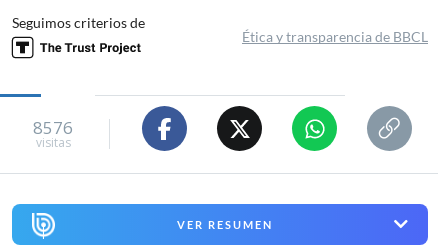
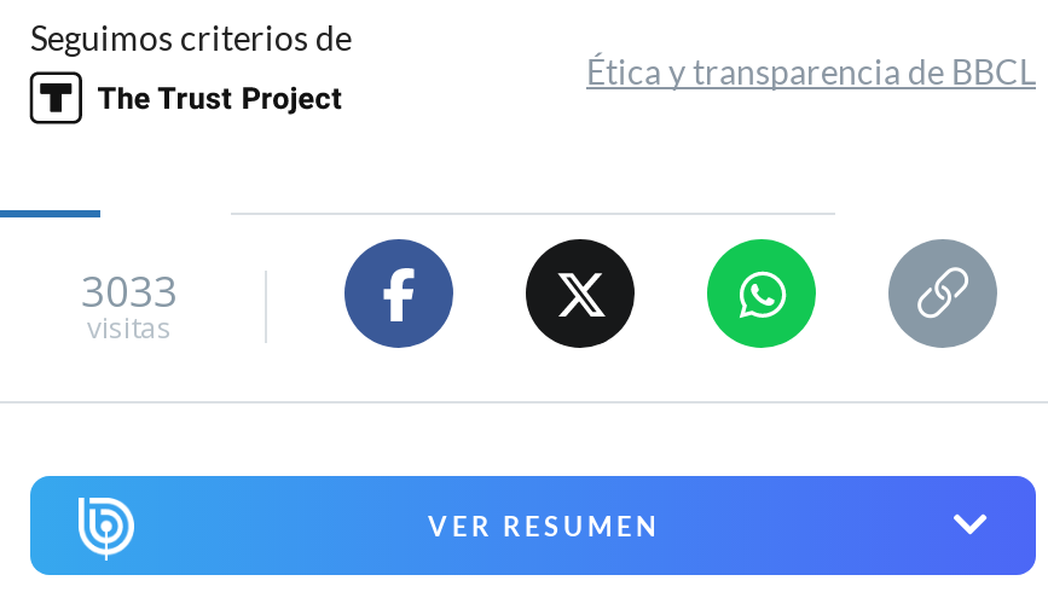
- 8576
+ 3033
